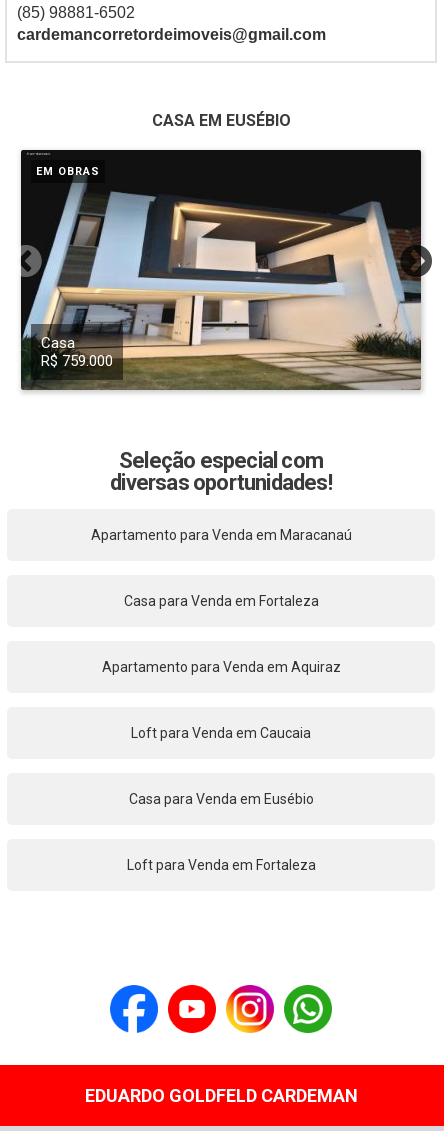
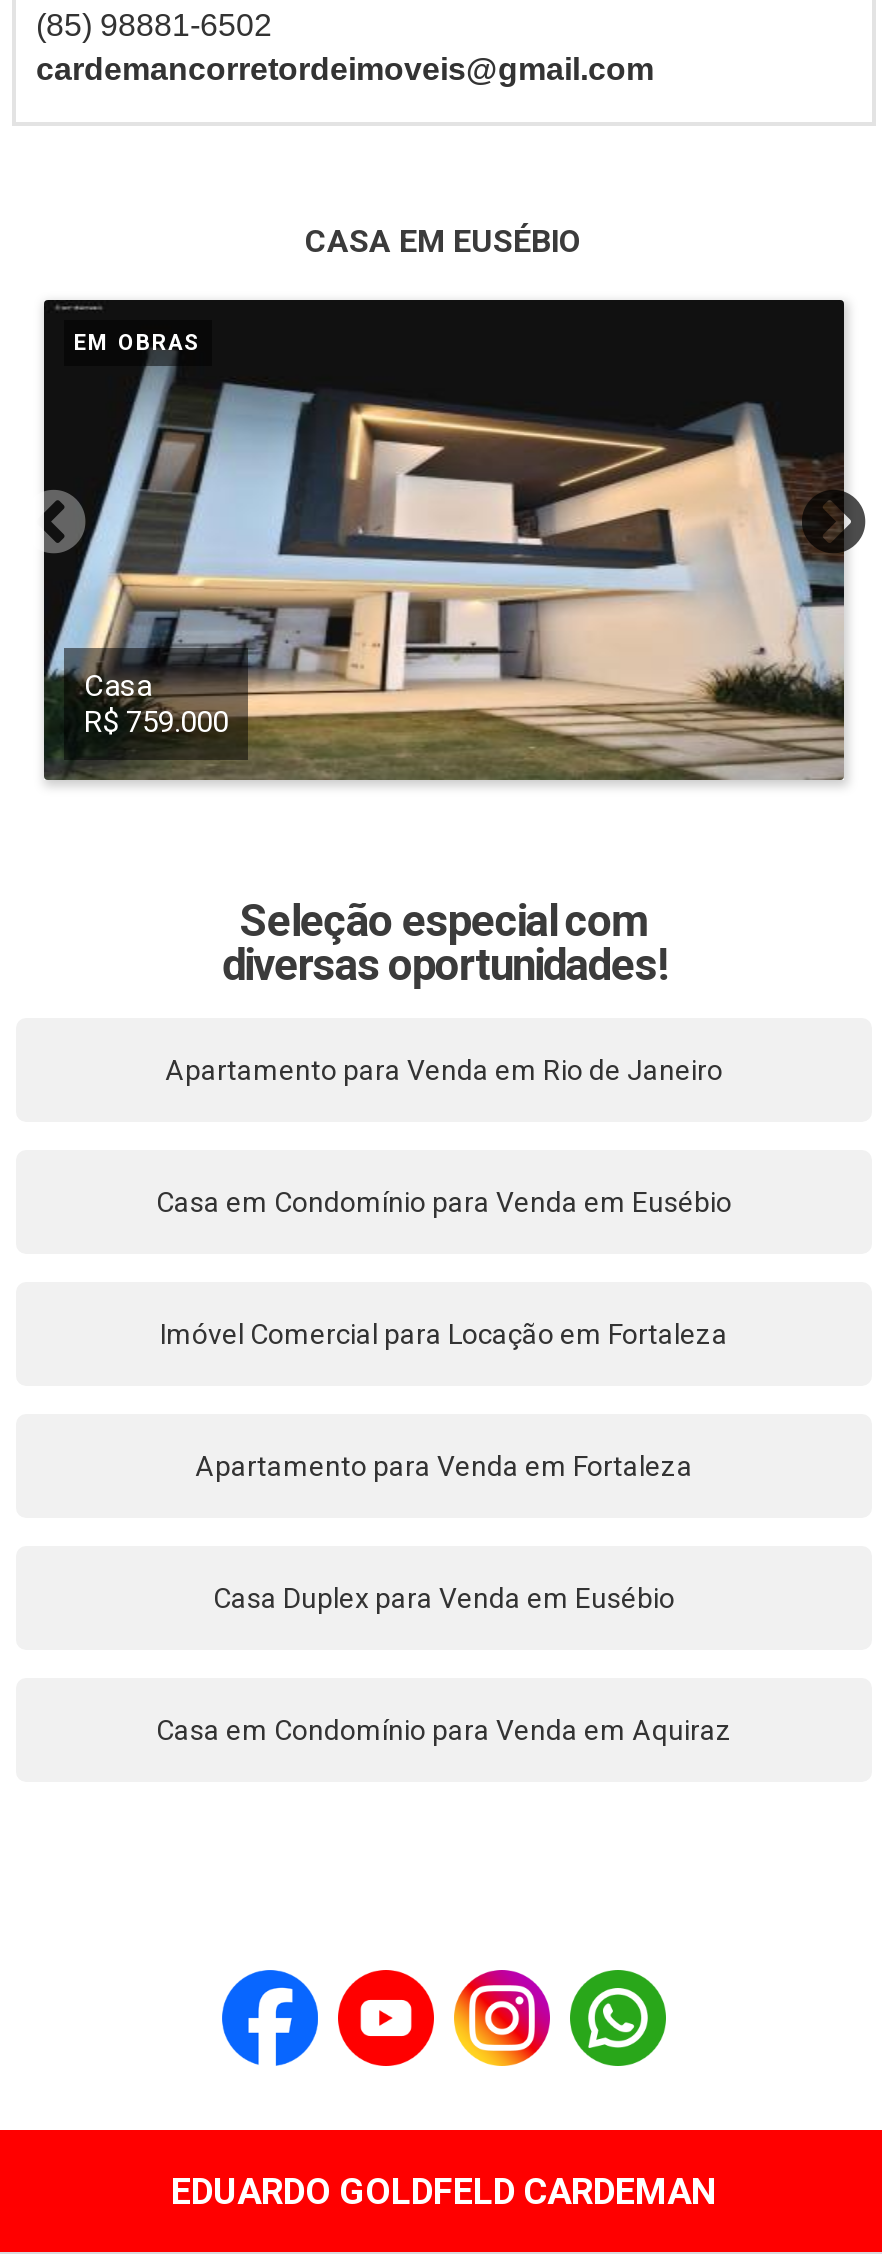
- Apartamento para Venda em Maracanaú
+ Apartamento para Venda em Rio de Janeiro

- Casa para Venda em Fortaleza
+ Casa em Condomínio para Venda em Eusébio

- Apartamento para Venda em Aquiraz
+ Imóvel Comercial para Locação em Fortaleza

- Loft para Venda em Caucaia
+ Apartamento para Venda em Fortaleza

- Casa para Venda em Eusébio
+ Casa Duplex para Venda em Eusébio

- Loft para Venda em Fortaleza
+ Casa em Condomínio para Venda em Aquiraz
